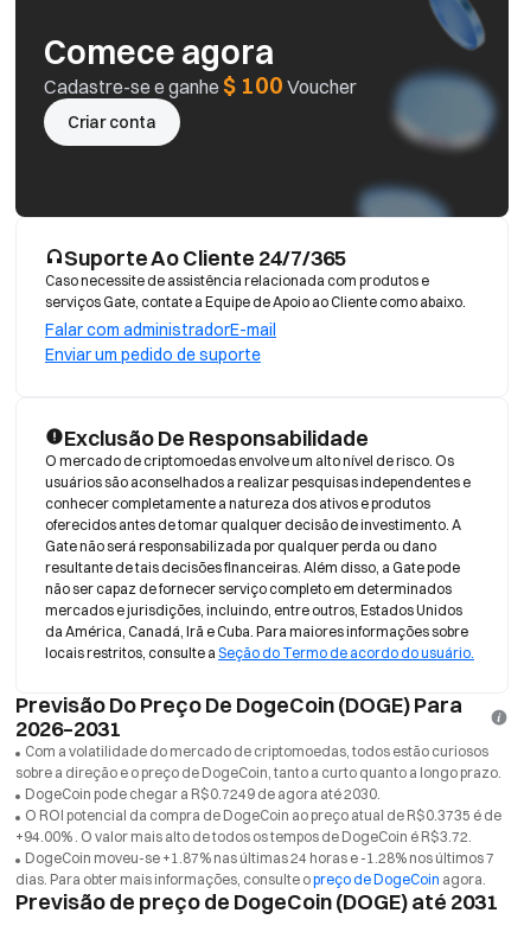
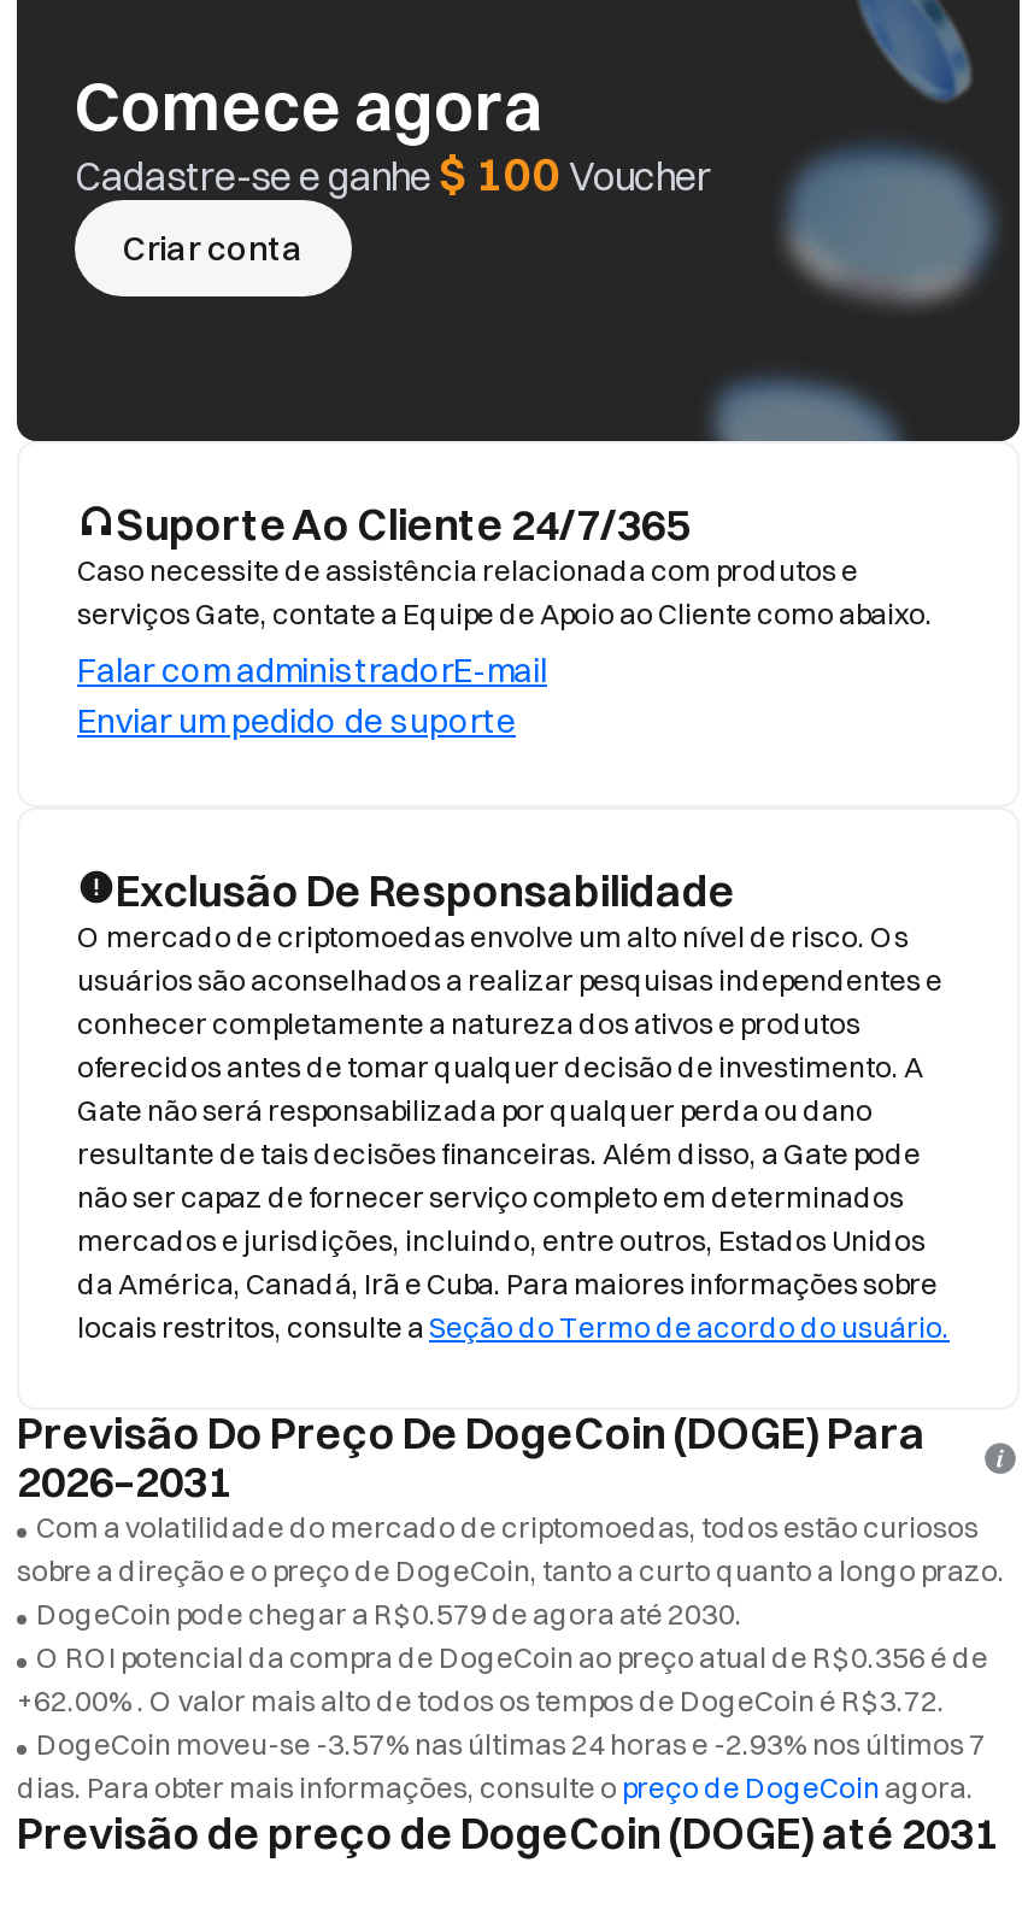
- DogeCoin pode chegar a R$0.7249 de agora até 2030.
+ DogeCoin pode chegar a R$0.579 de agora até 2030.

- O ROI potencial da compra de DogeCoin ao preço atual de R$0.3735 é de
+ O ROI potencial da compra de DogeCoin ao preço atual de R$0.356 é de

- +94.00% . O valor mais alto de todos os tempos de DogeCoin é R$3.72.
+ +62.00% . O valor mais alto de todos os tempos de DogeCoin é R$3.72.

- DogeCoin moveu-se +1.87% nas últimas 24 horas e -1.28% nos últimos 7
+ DogeCoin moveu-se -3.57% nas últimas 24 horas e -2.93% nos últimos 7
